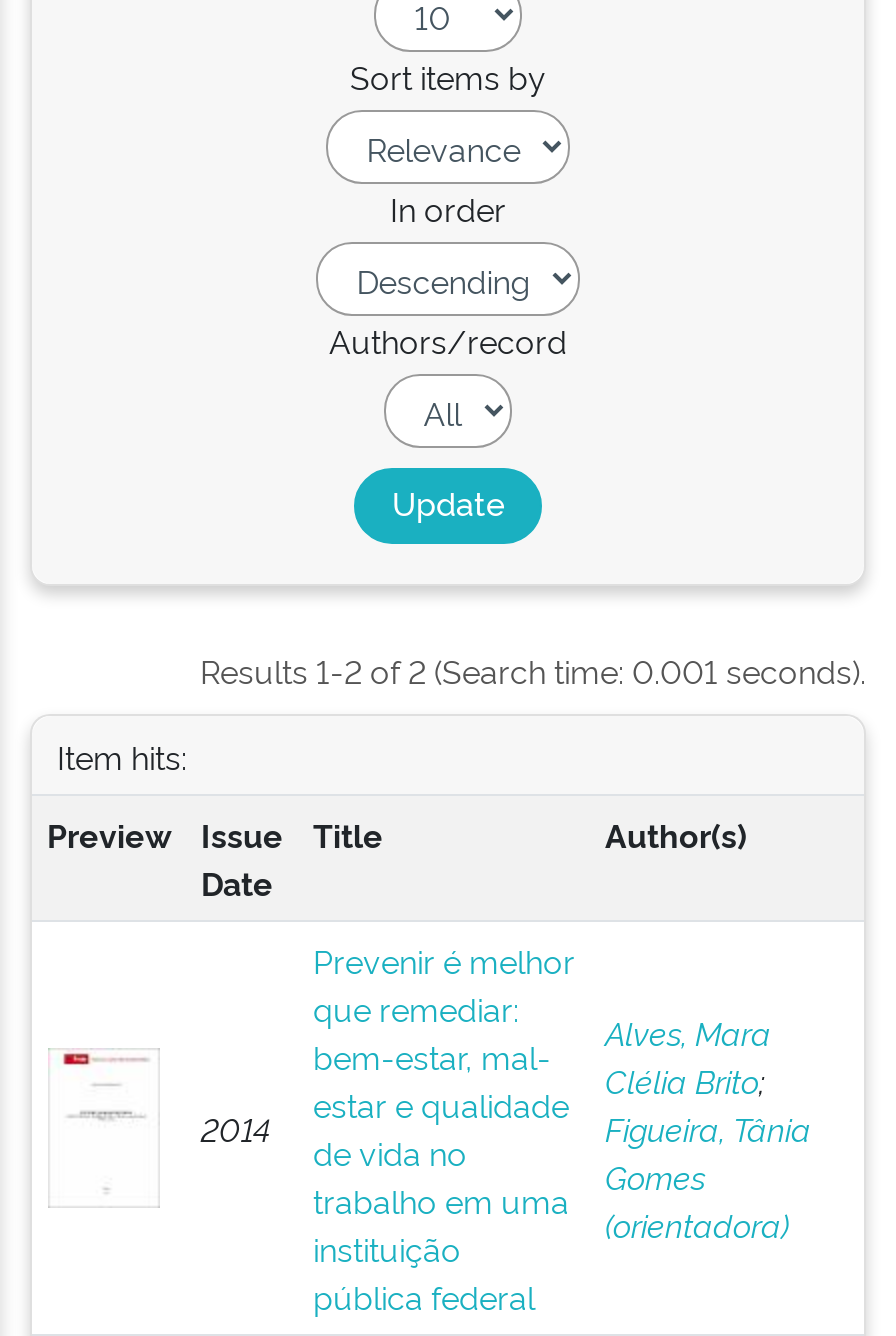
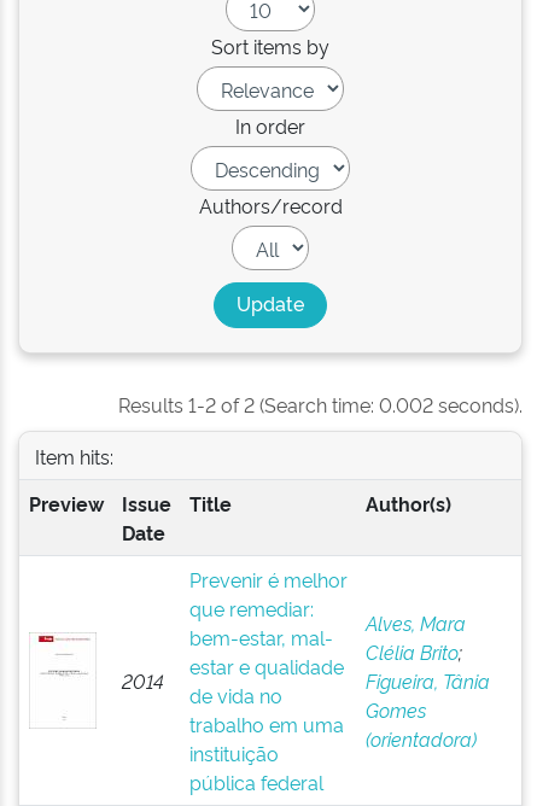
- Results 1-2 of 2 (Search time: 0.001 seconds).
+ Results 1-2 of 2 (Search time: 0.002 seconds).
